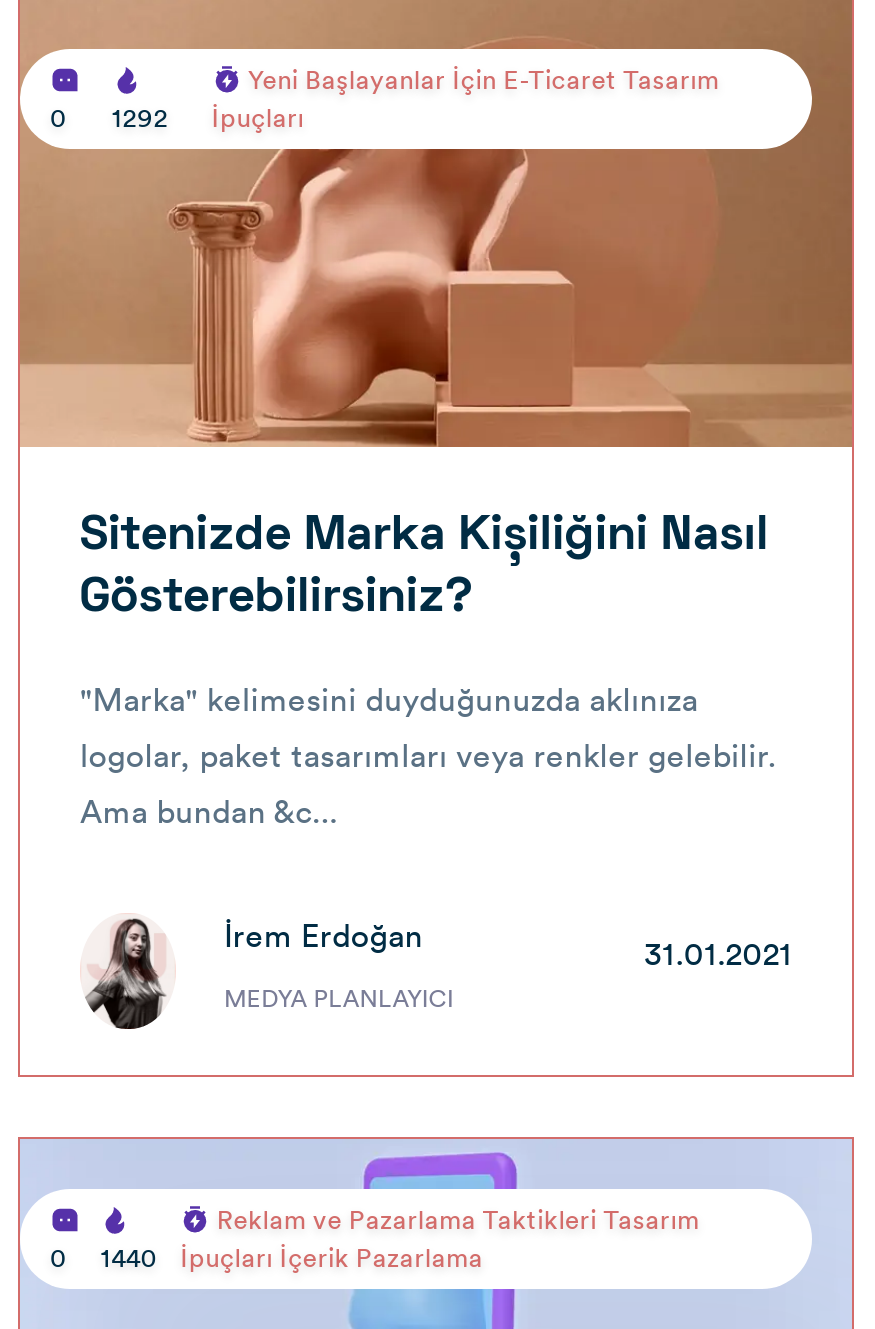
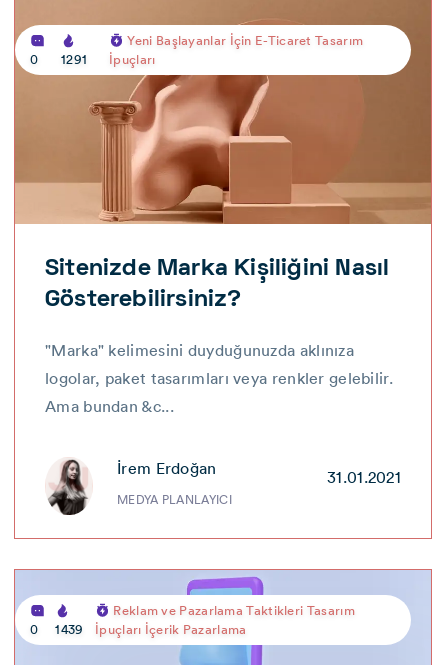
- 1292
+ 1291

- 1440
+ 1439
